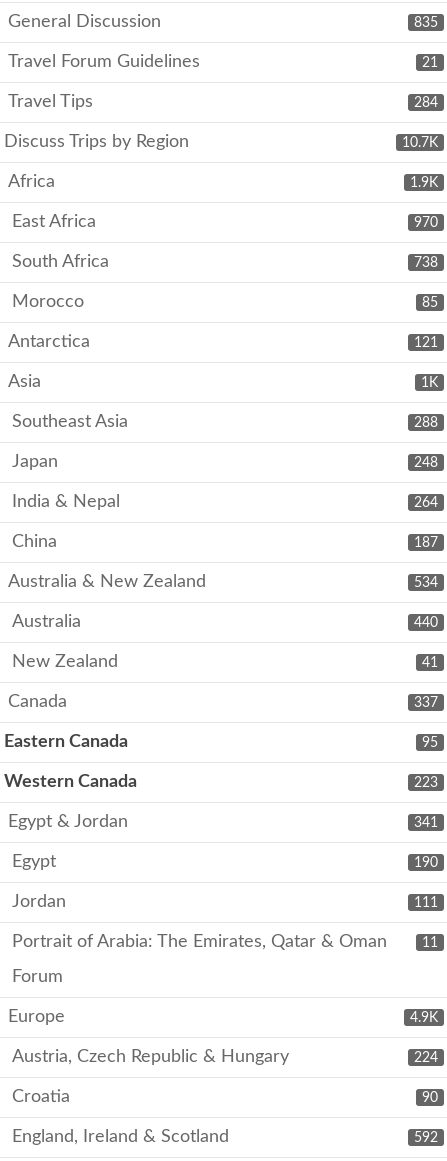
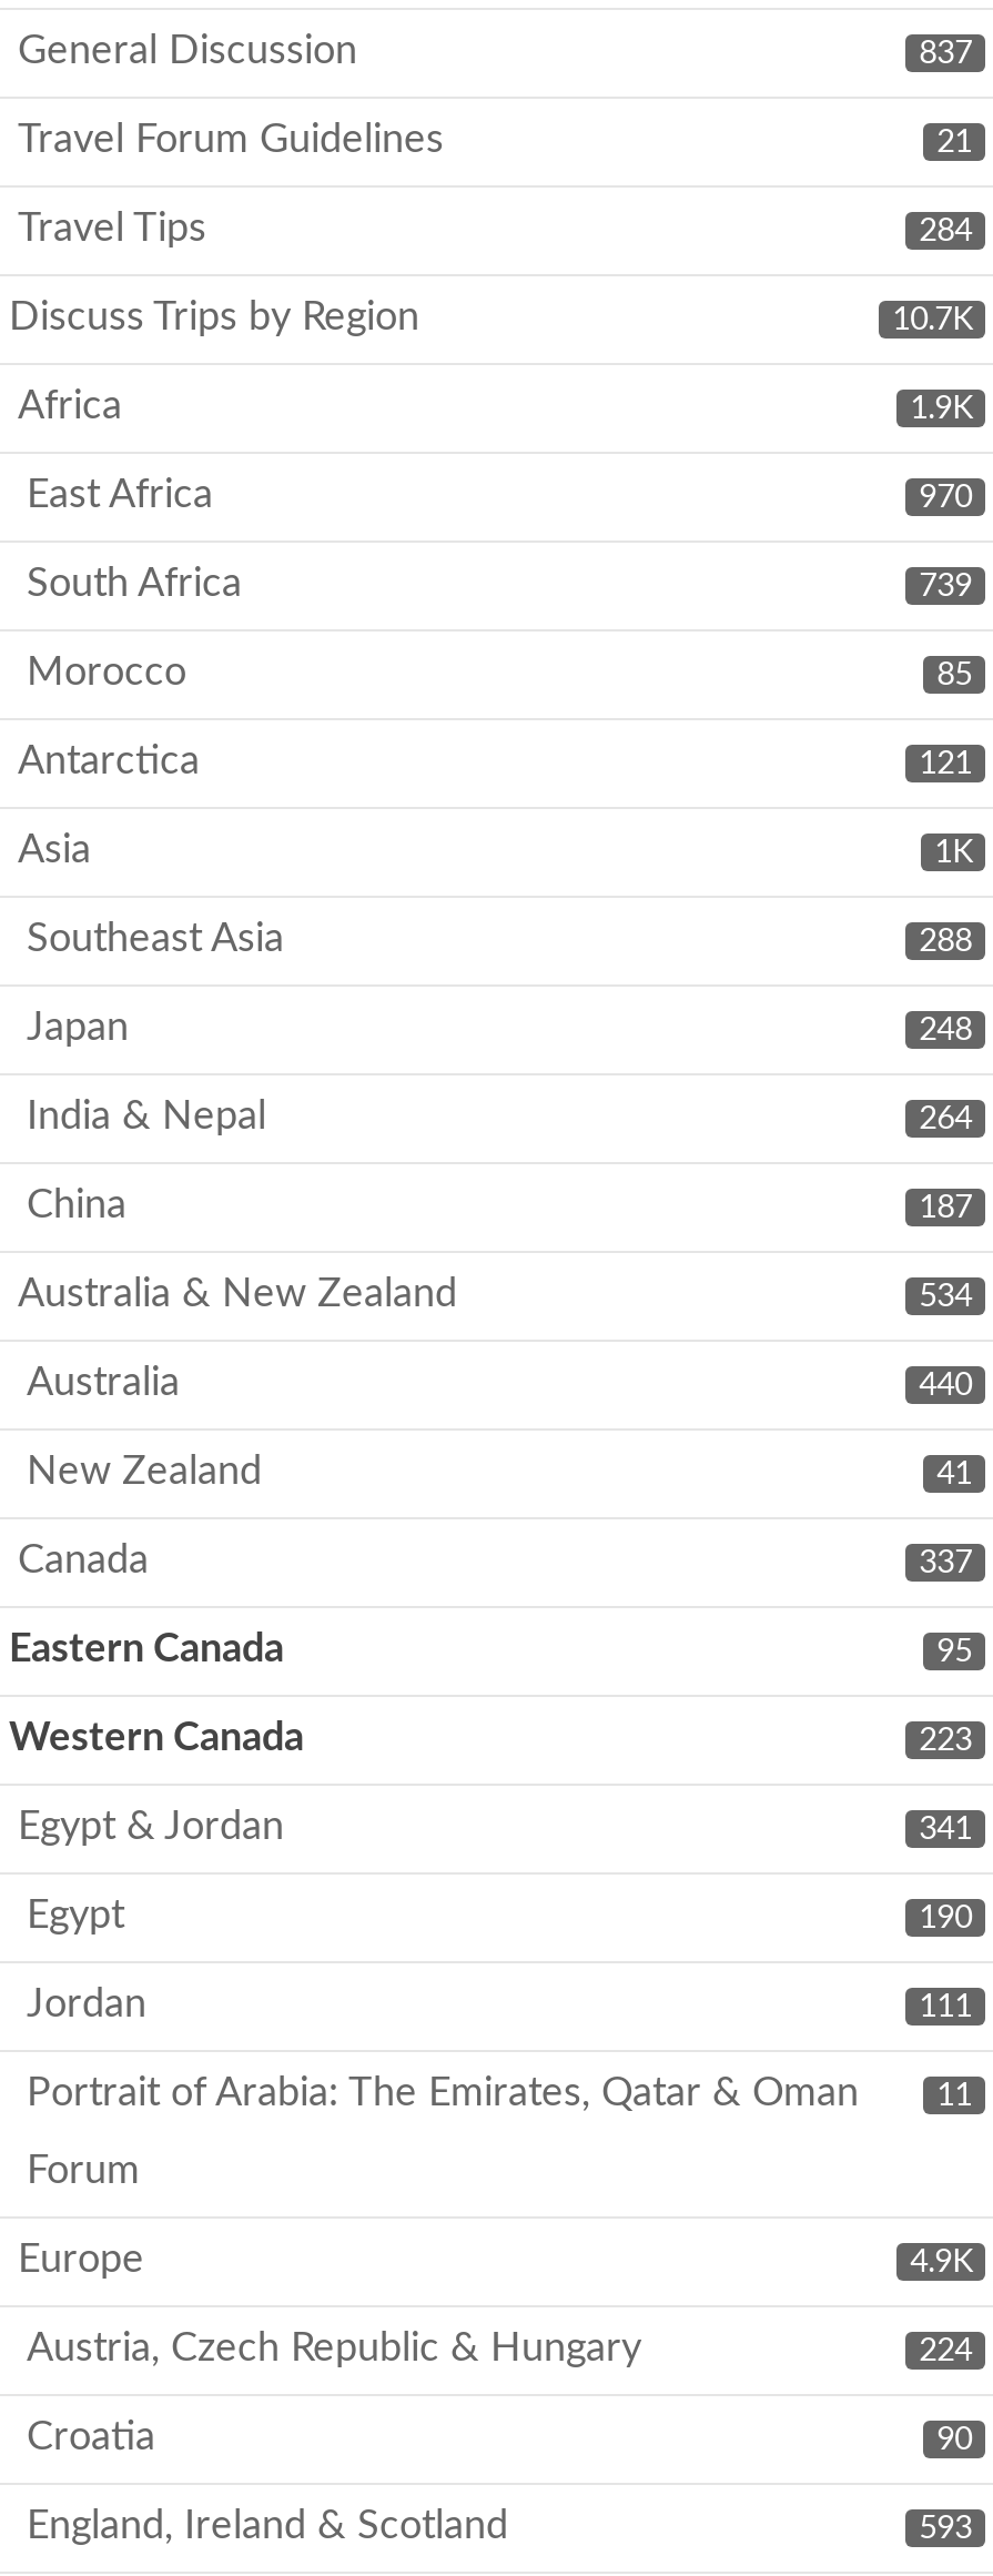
- 835
+ 837

- 738
+ 739

- 592
+ 593
